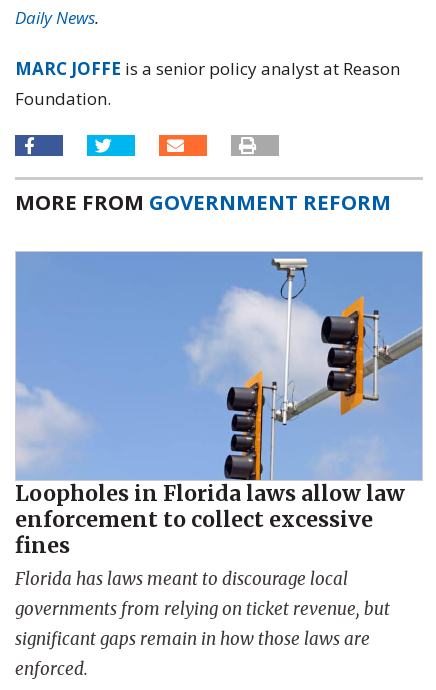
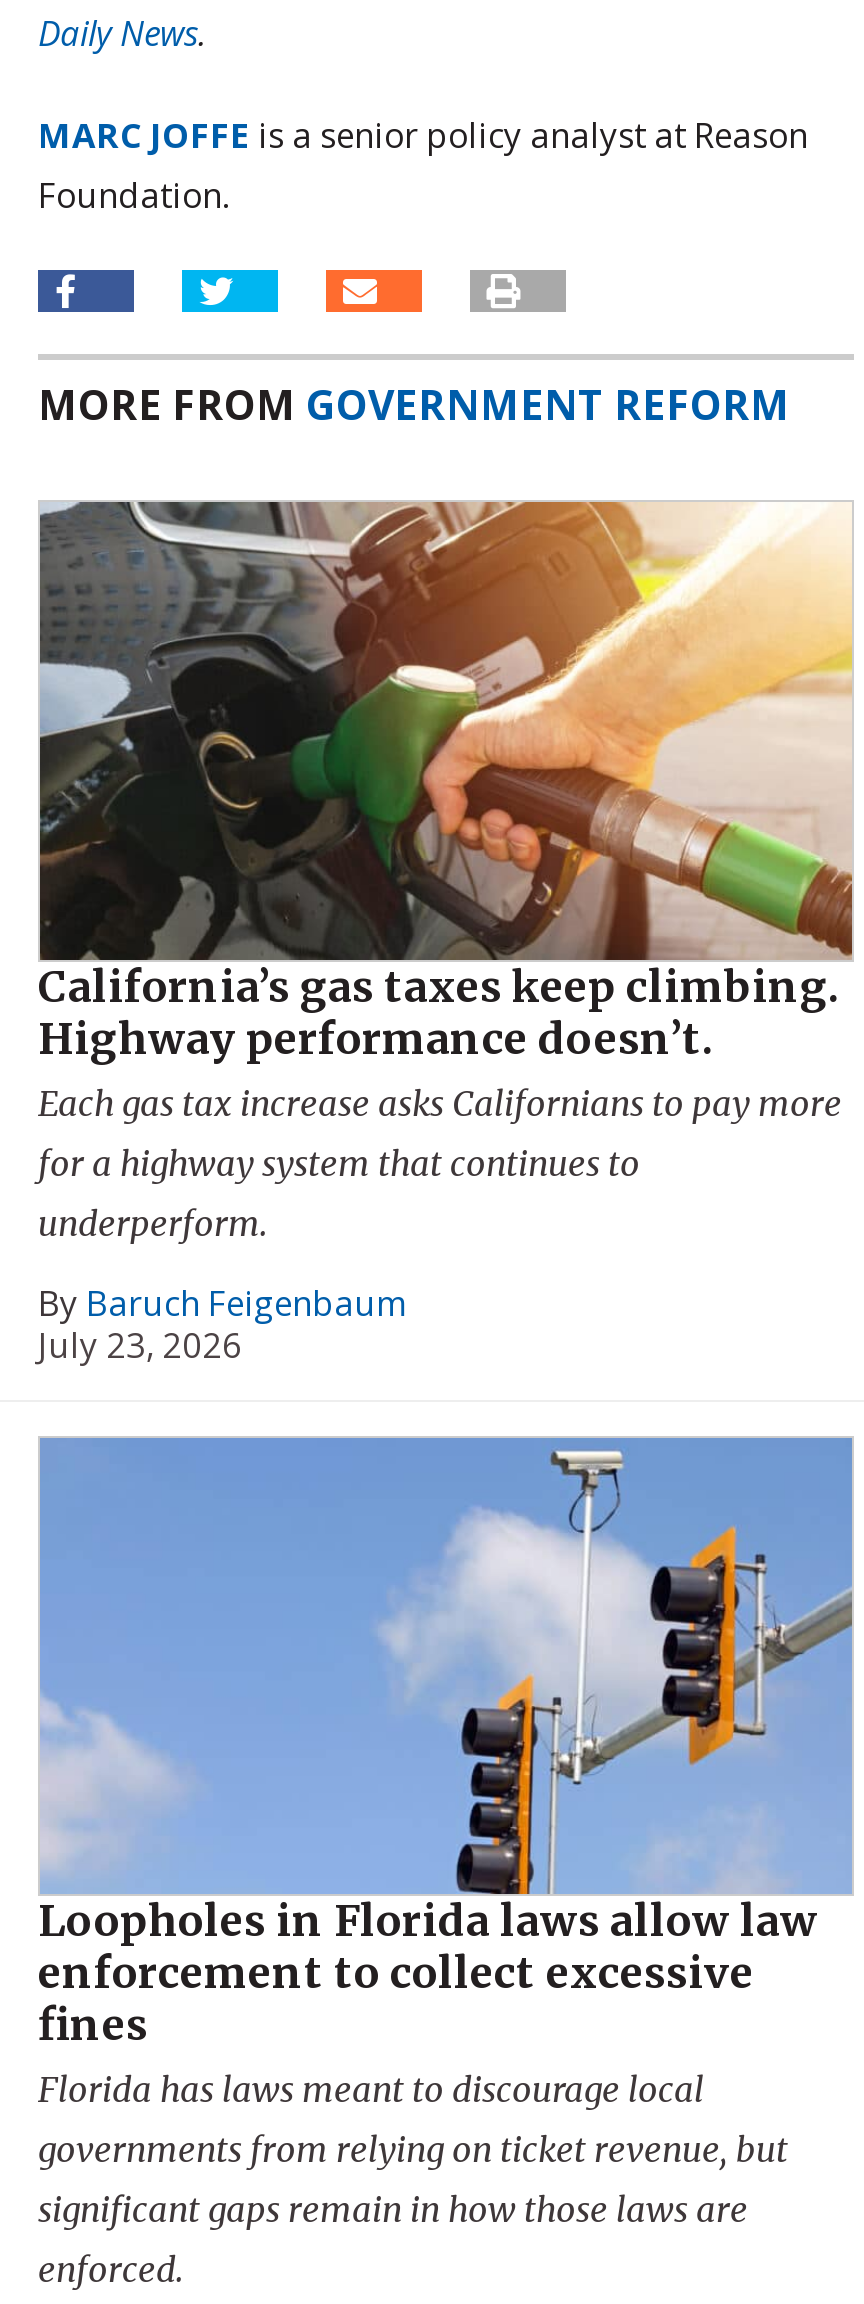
+ [image]
+ California’s gas taxes keep climbing.
+ Highway performance doesn’t.
+ Each gas tax increase asks Californians to pay more
+ for a highway system that continues to
+ underperform.
+ By Baruch Feigenbaum
+ July 23, 2026
